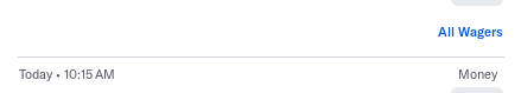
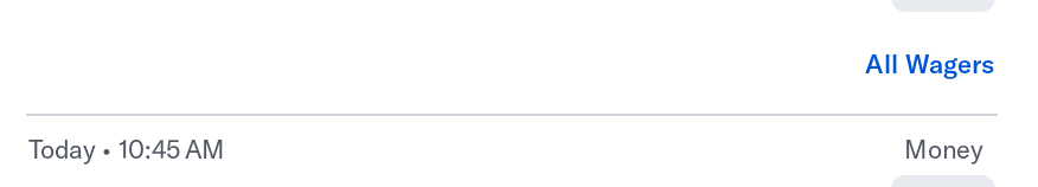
- Today • 10:15 AM
+ Today • 10:45 AM
